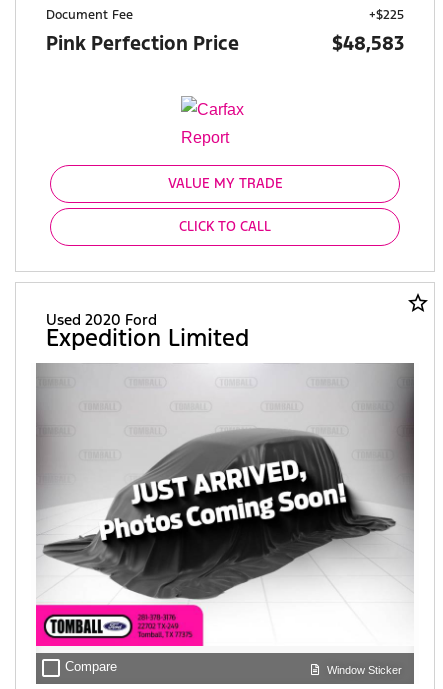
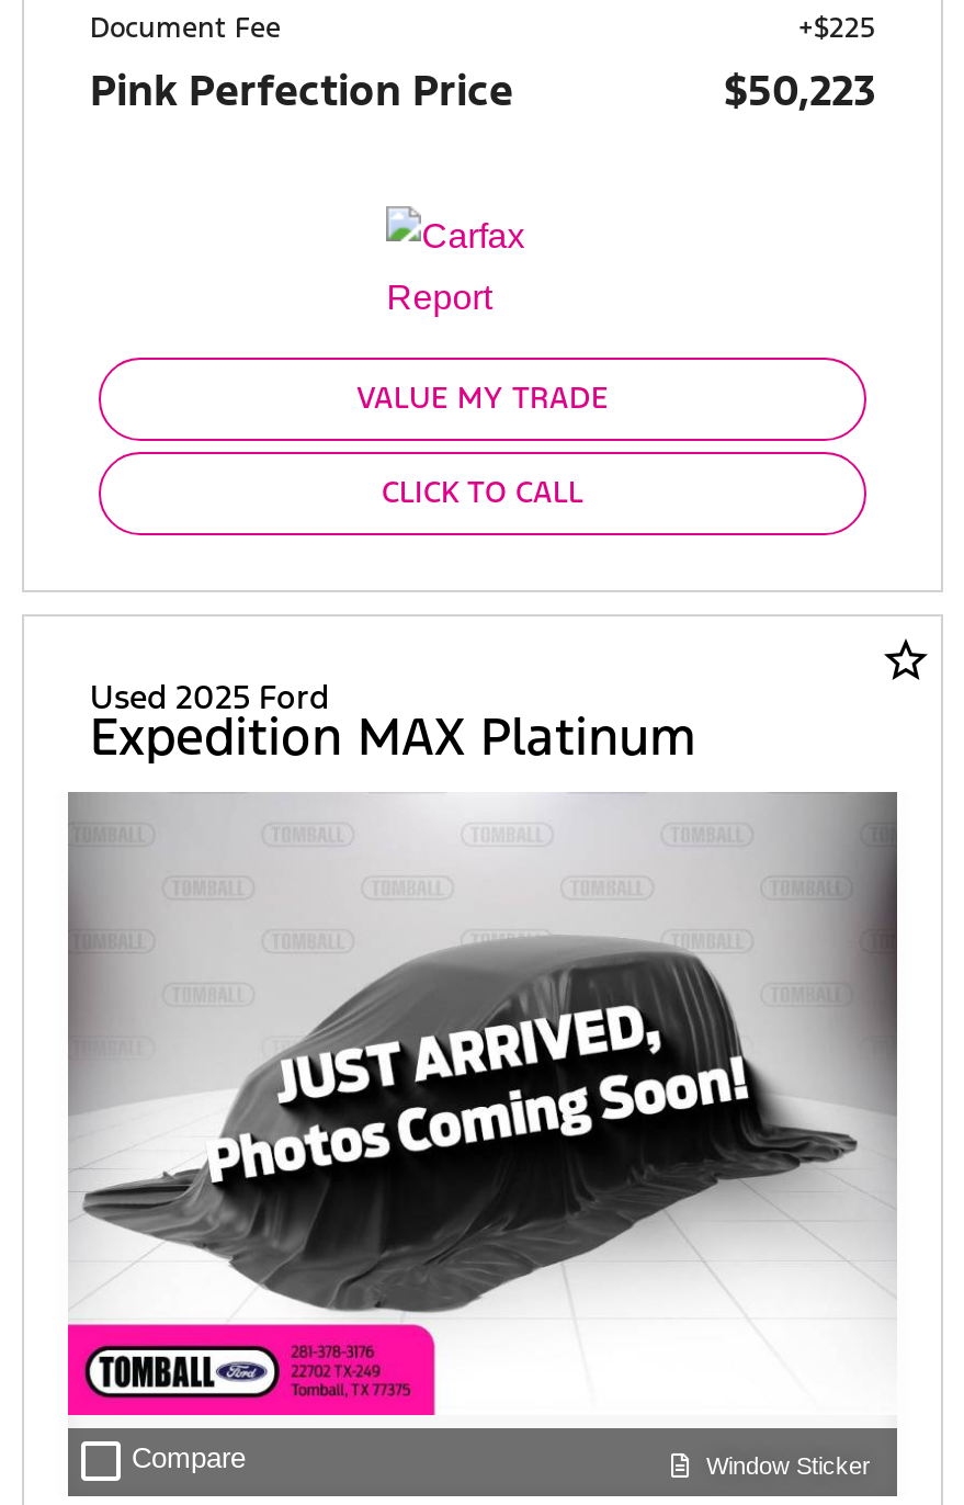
- $48,583
+ $50,223

- Used 2020 Ford
- Expedition Limited
+ Used 2025 Ford
+ Expedition MAX Platinum
